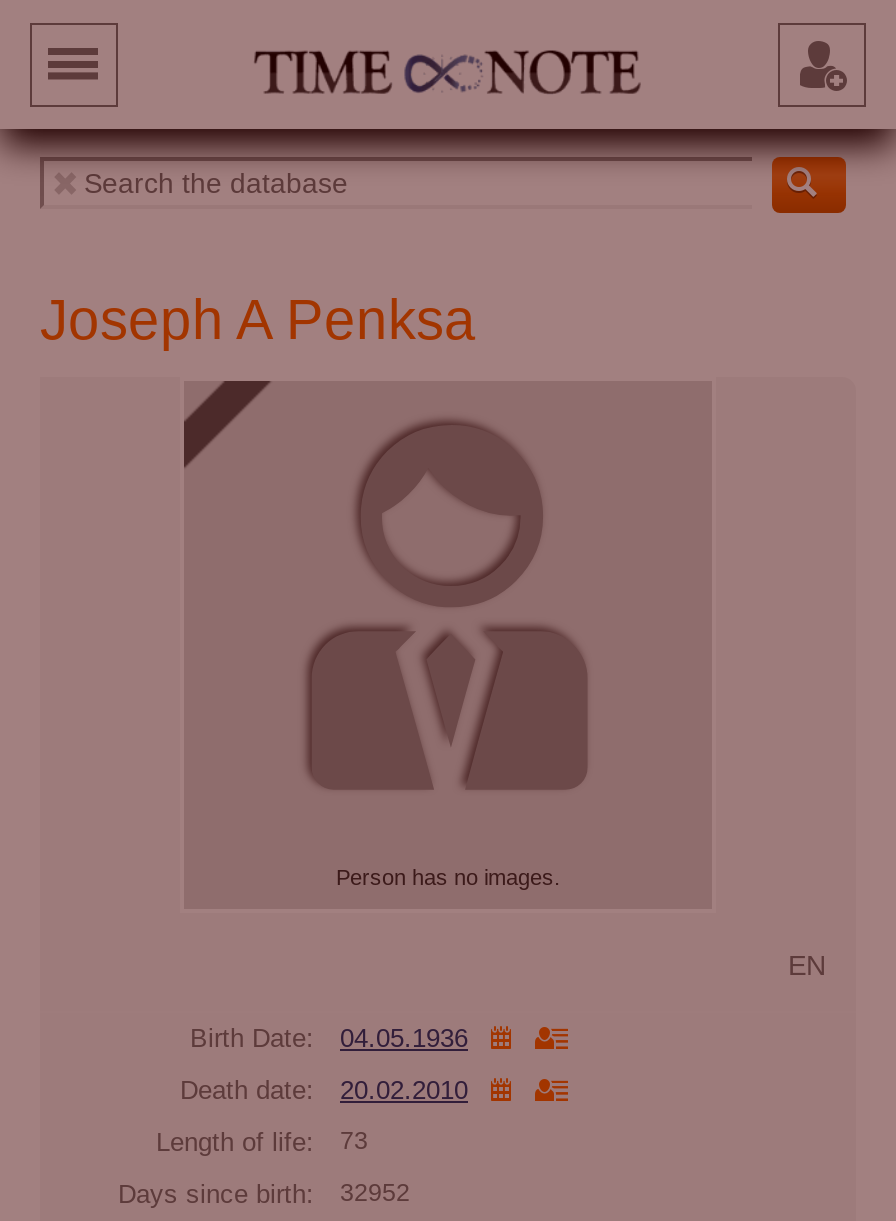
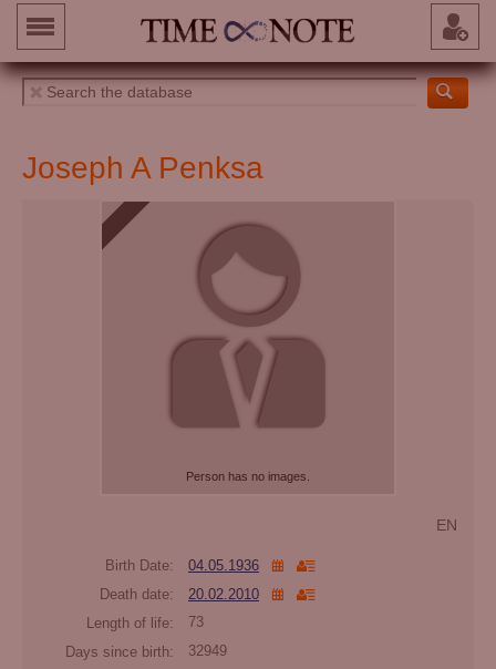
- Days since birth: 32952
+ Days since birth: 32949
